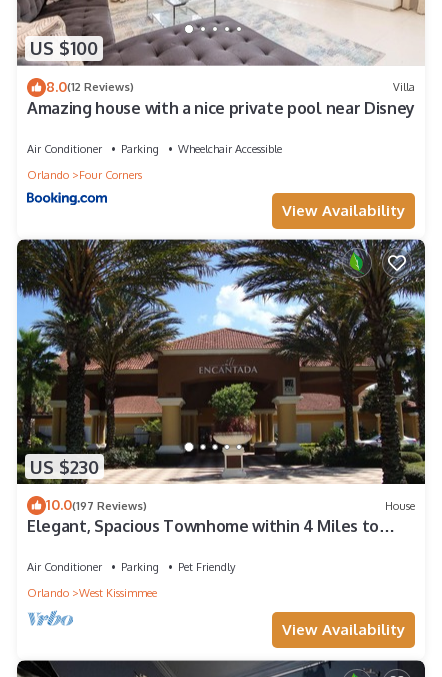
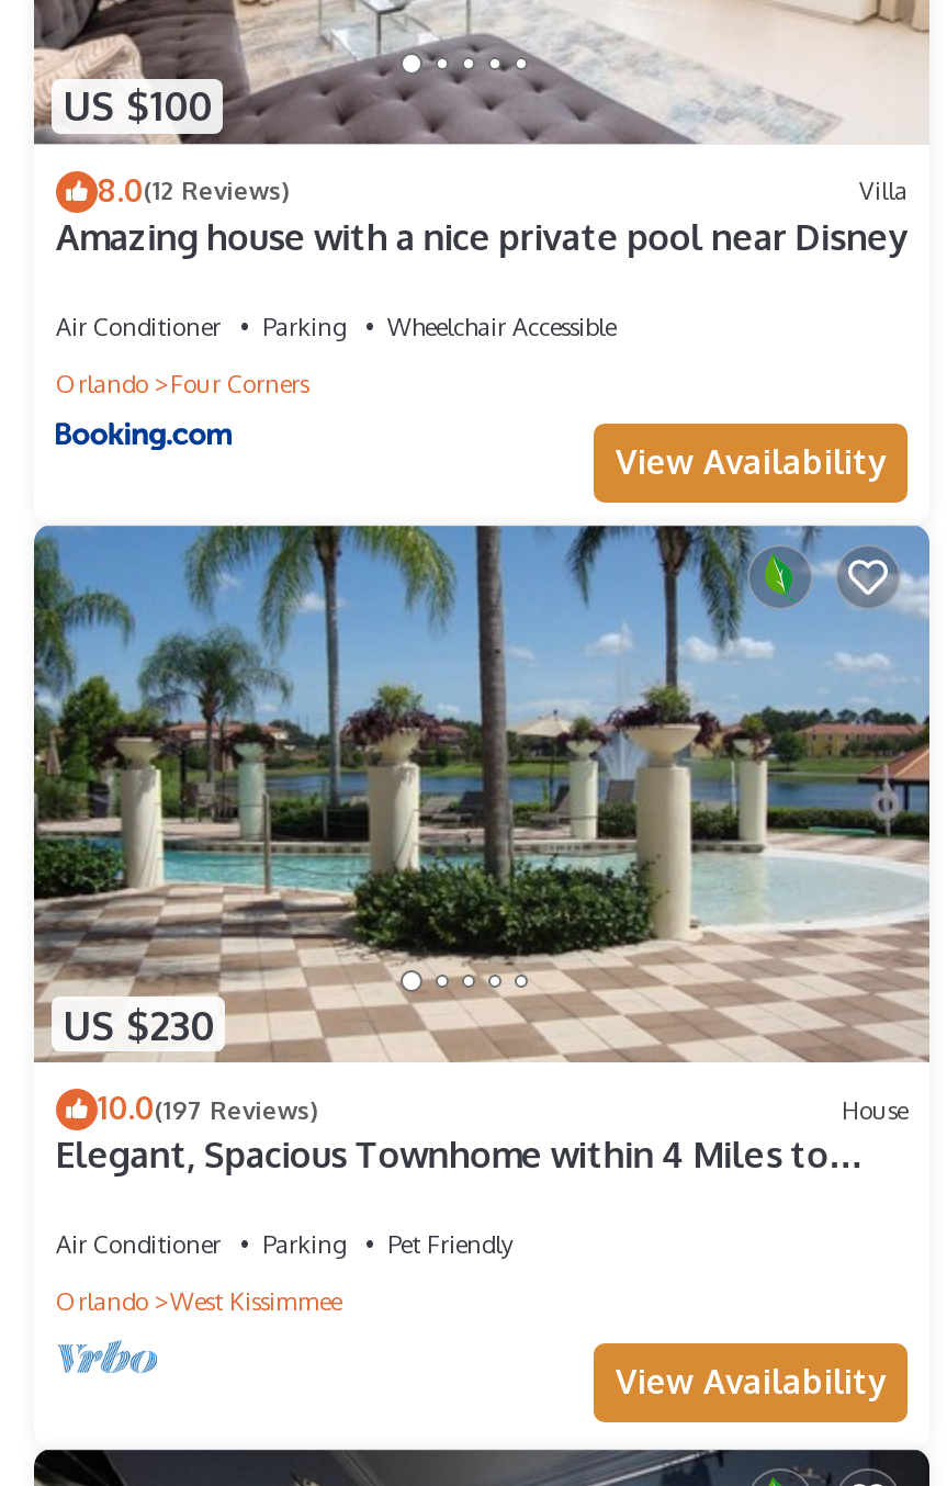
- [image]
+ [image]
